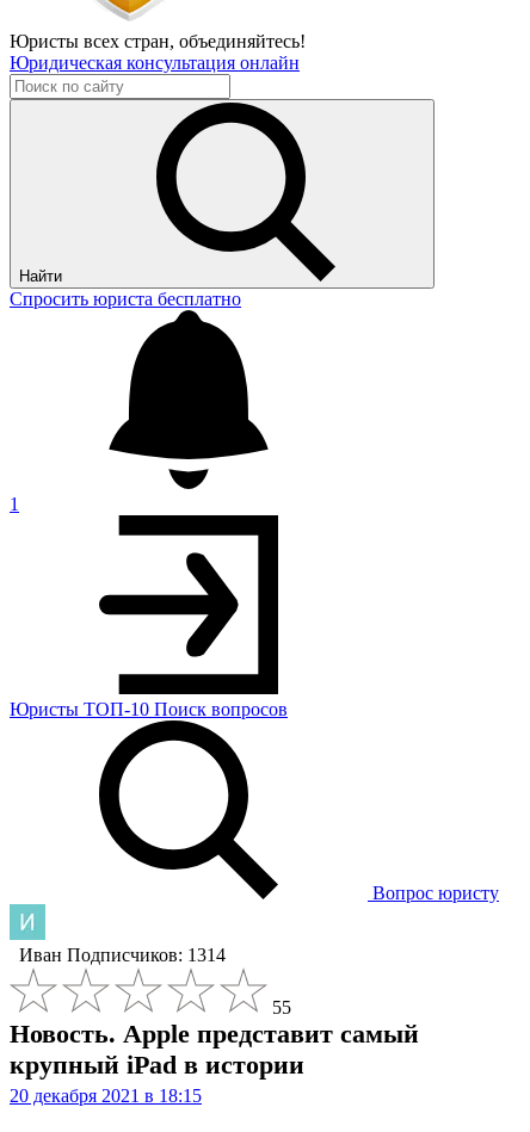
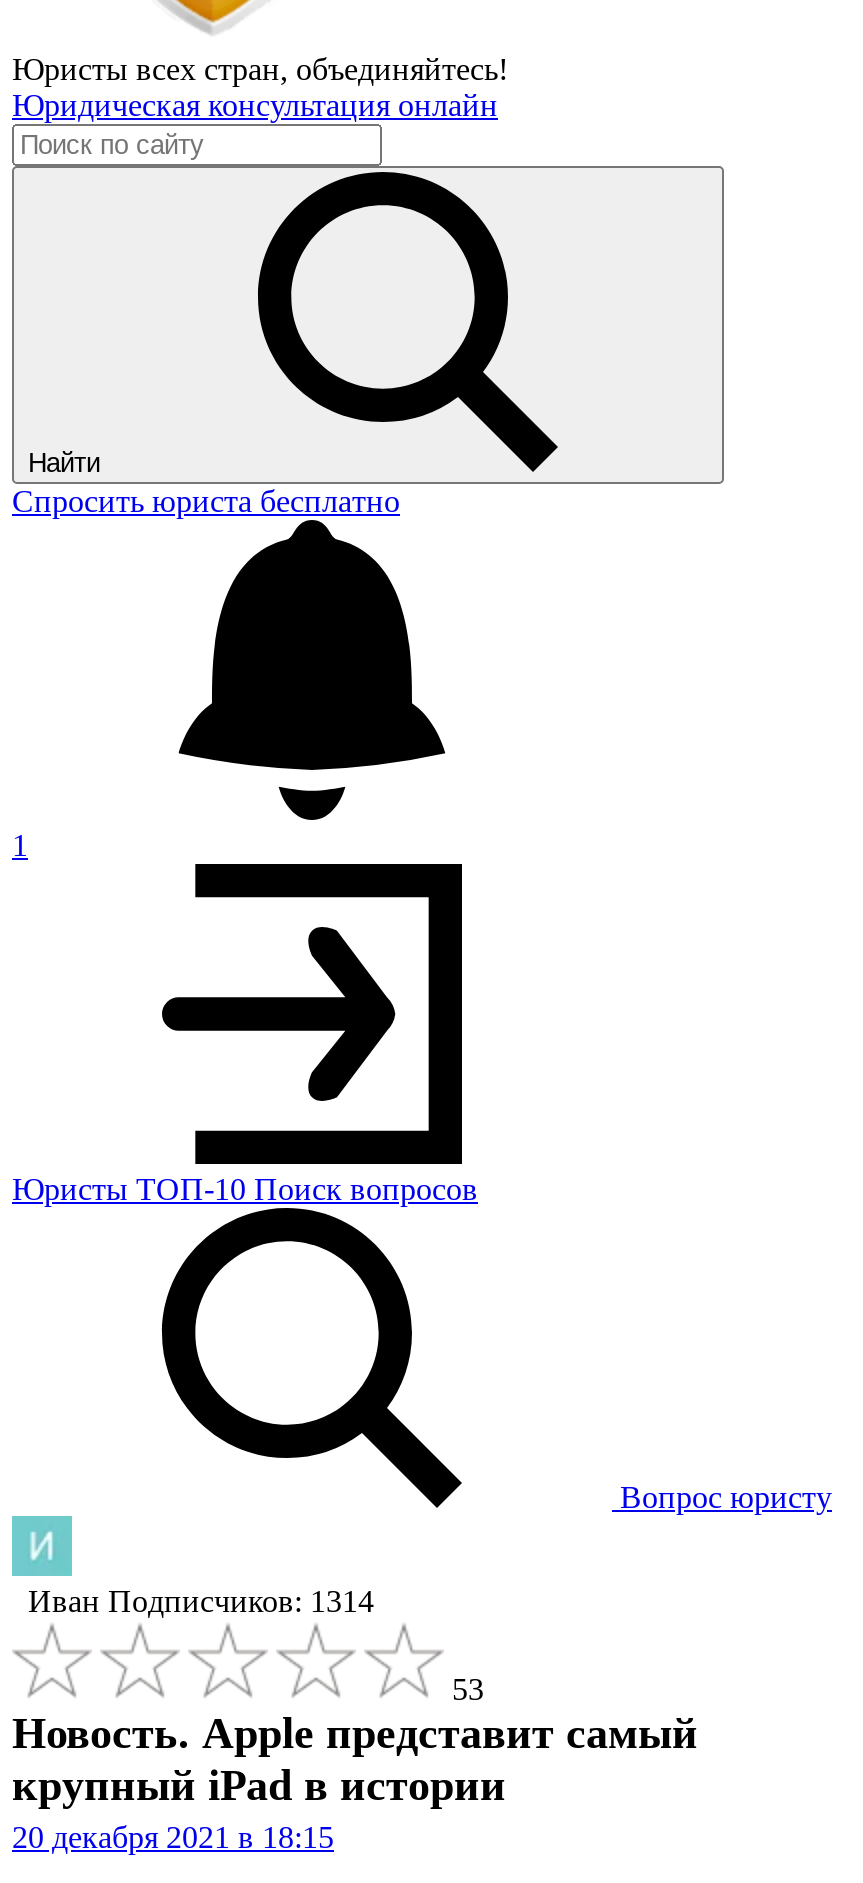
- 55
+ 53
